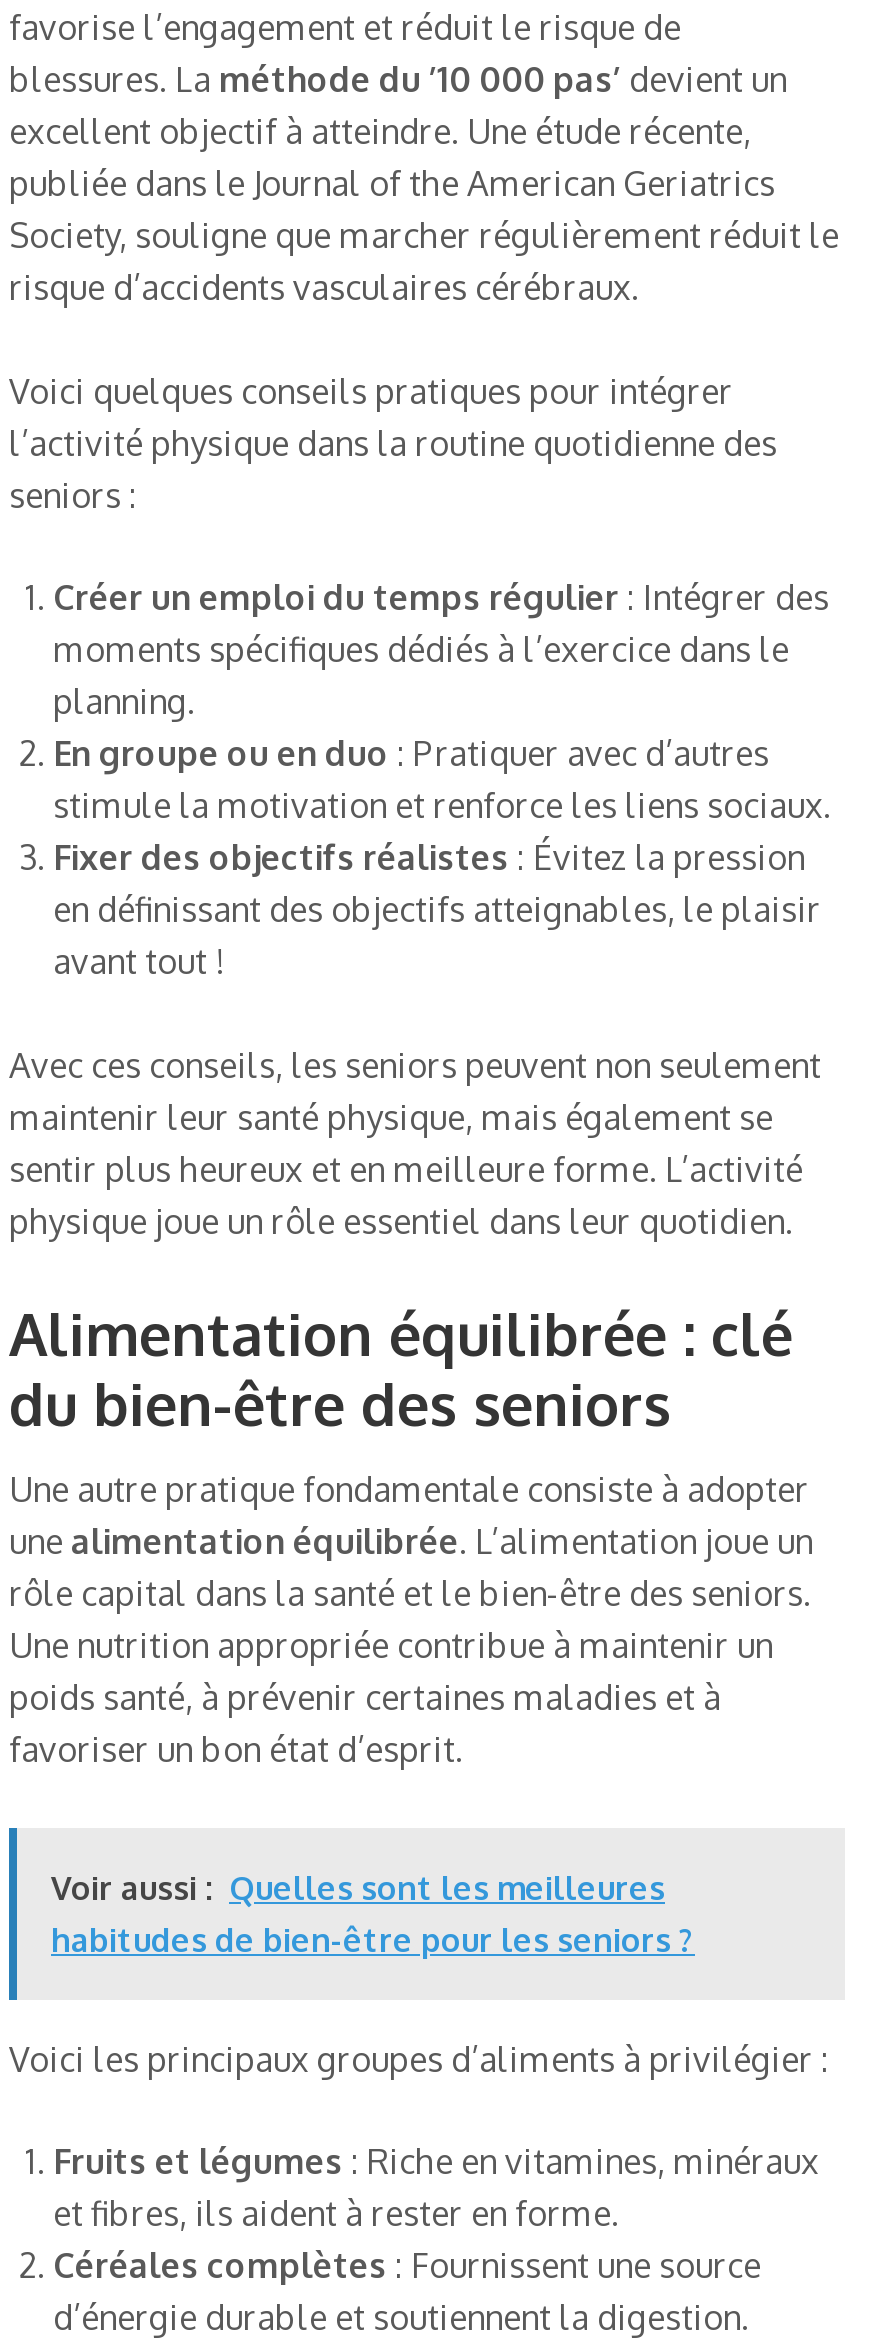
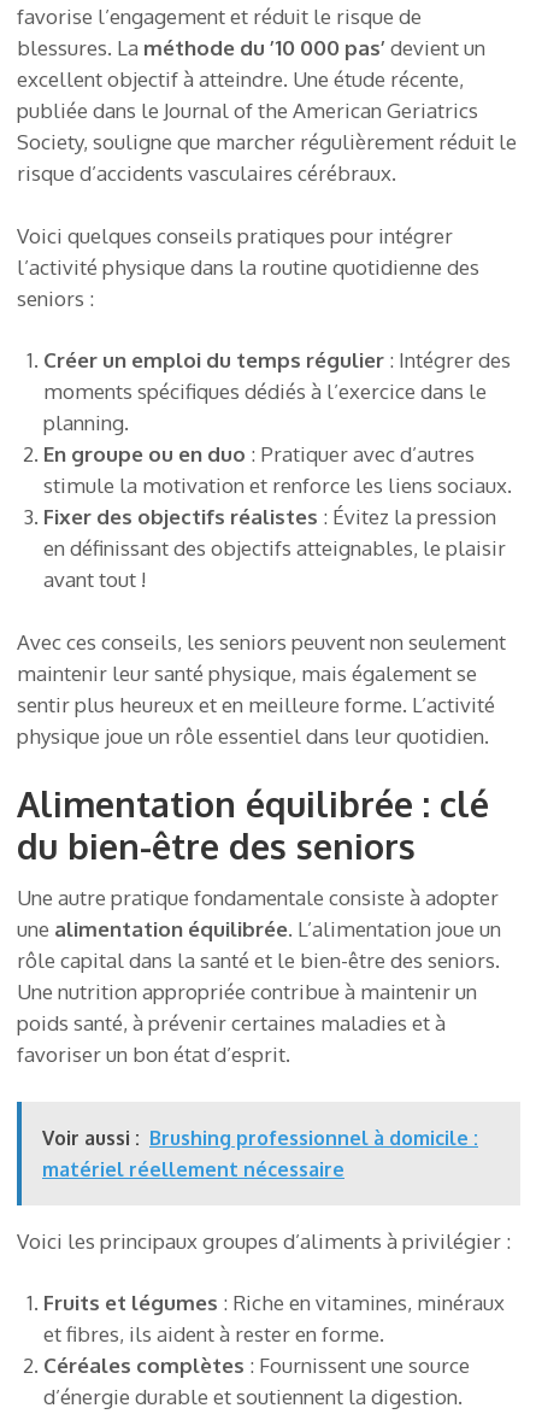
- Voir aussi : Quelles sont les meilleures
- habitudes de bien-être pour les seniors ?
+ Voir aussi : Brushing professionnel à domicile :
+ matériel réellement nécessaire
